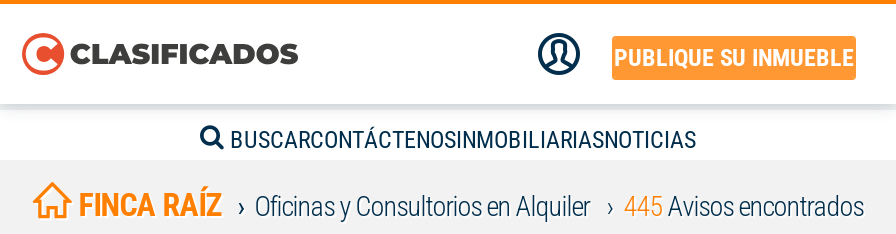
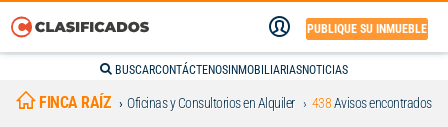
- 445 Avisos encontrados
+ 438 Avisos encontrados
